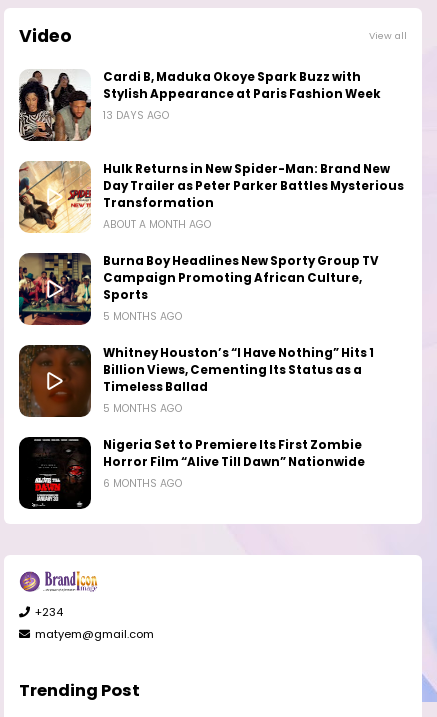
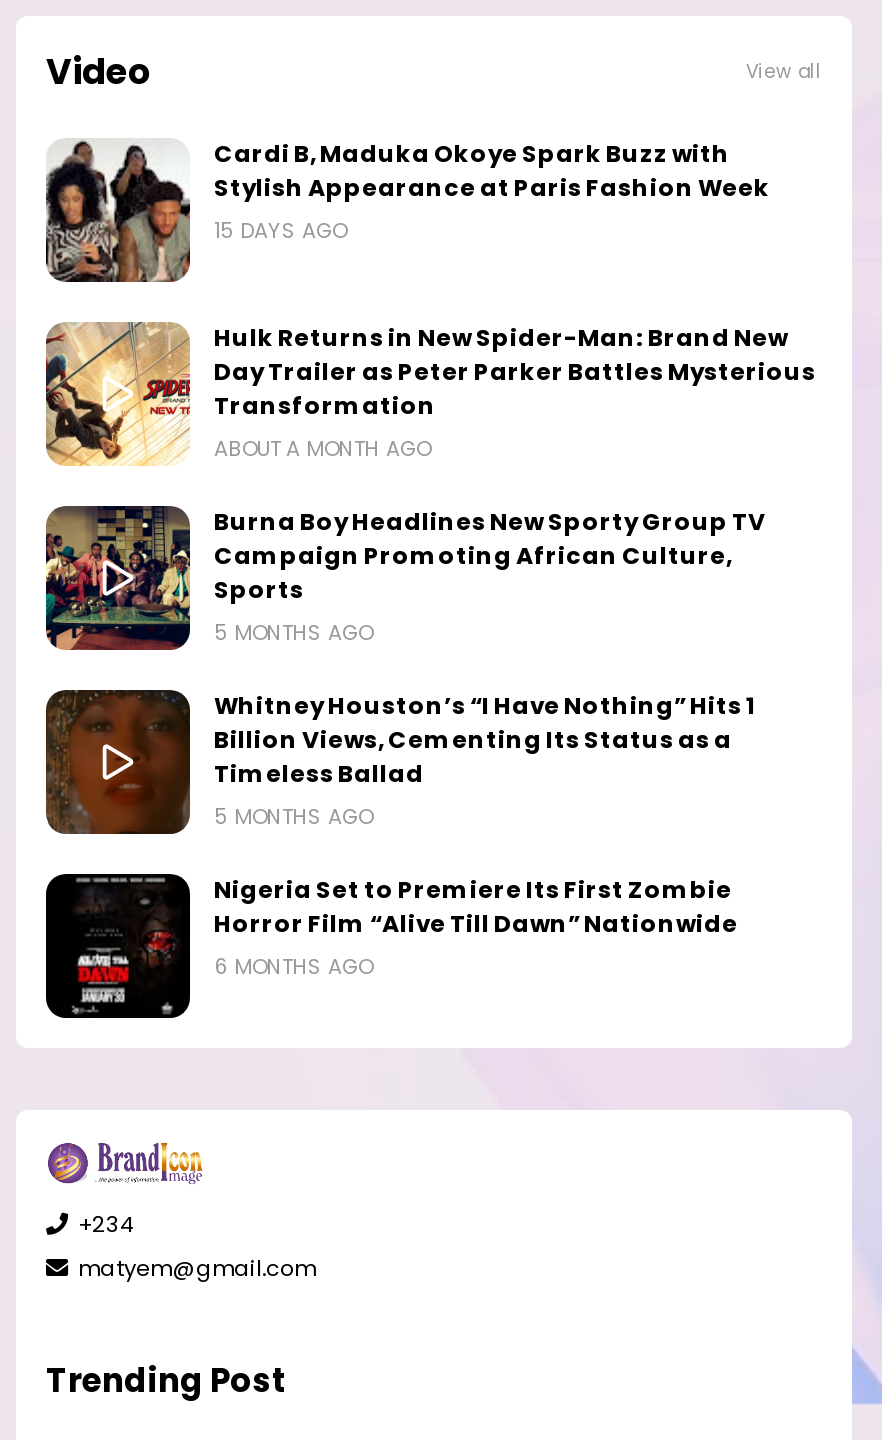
- 13 DAYS AGO
+ 15 DAYS AGO
